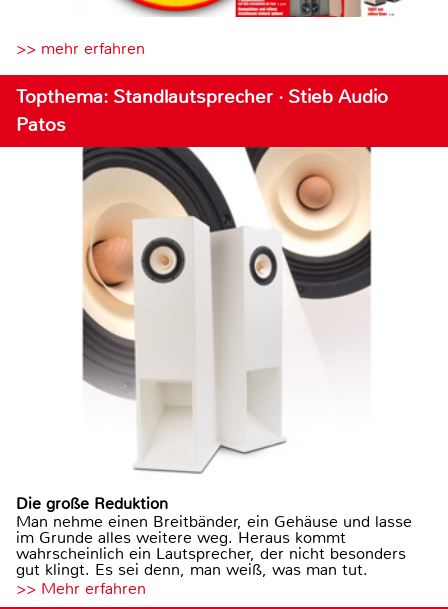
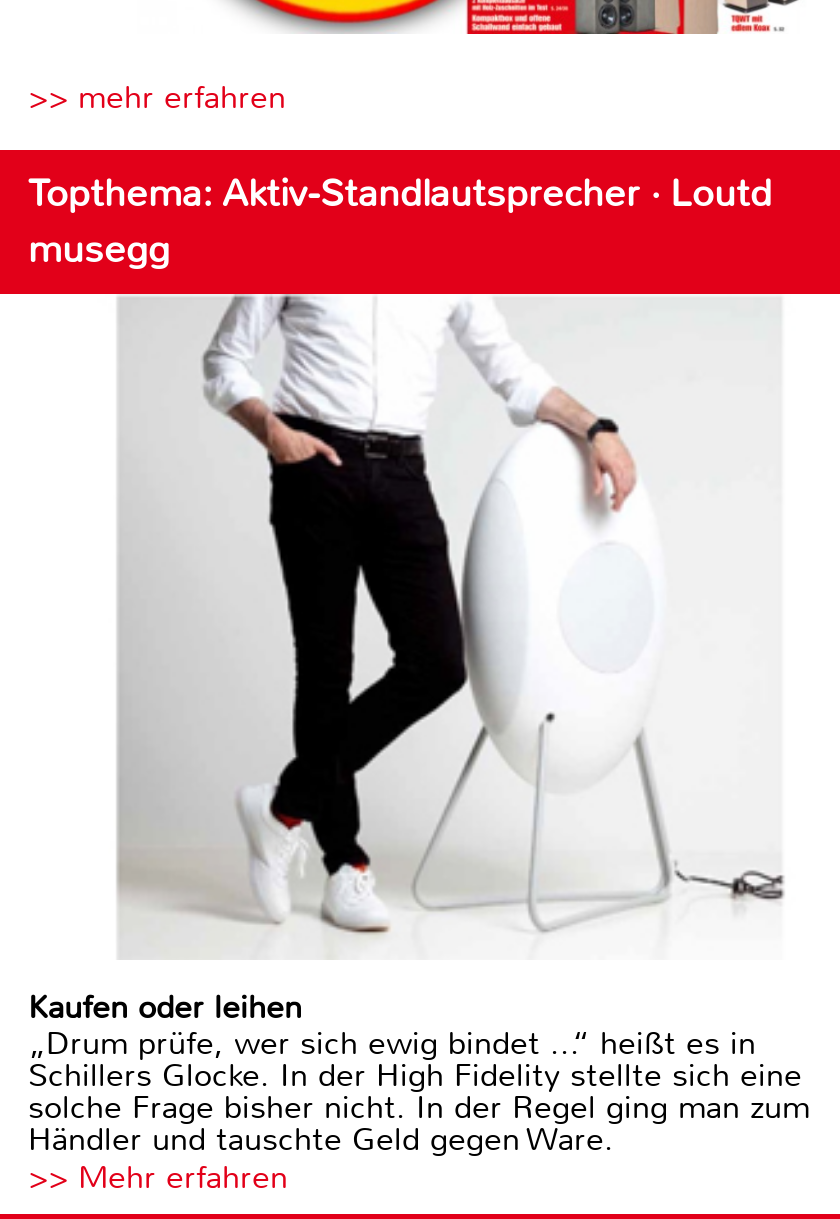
- Topthema: Standlautsprecher · Stieb Audio
- Patos
+ Topthema: Aktiv-Standlautsprecher · Loutd
+ musegg

- [image]
- Die große Reduktion
- Man nehme einen Breitbänder, ein Gehäuse und lasse
- im Grunde alles weitere weg. Heraus kommt
- wahrscheinlich ein Lautsprecher, der nicht besonders
- gut klingt. Es sei denn, man weiß, was man tut.
+ [image]
+ Kaufen oder leihen
+ „Drum prüfe, wer sich ewig bindet ...“ heißt es in
+ Schillers Glocke. In der High Fidelity stellte sich eine
+ solche Frage bisher nicht. In der Regel ging man zum
+ Händler und tauschte Geld gegen Ware.
